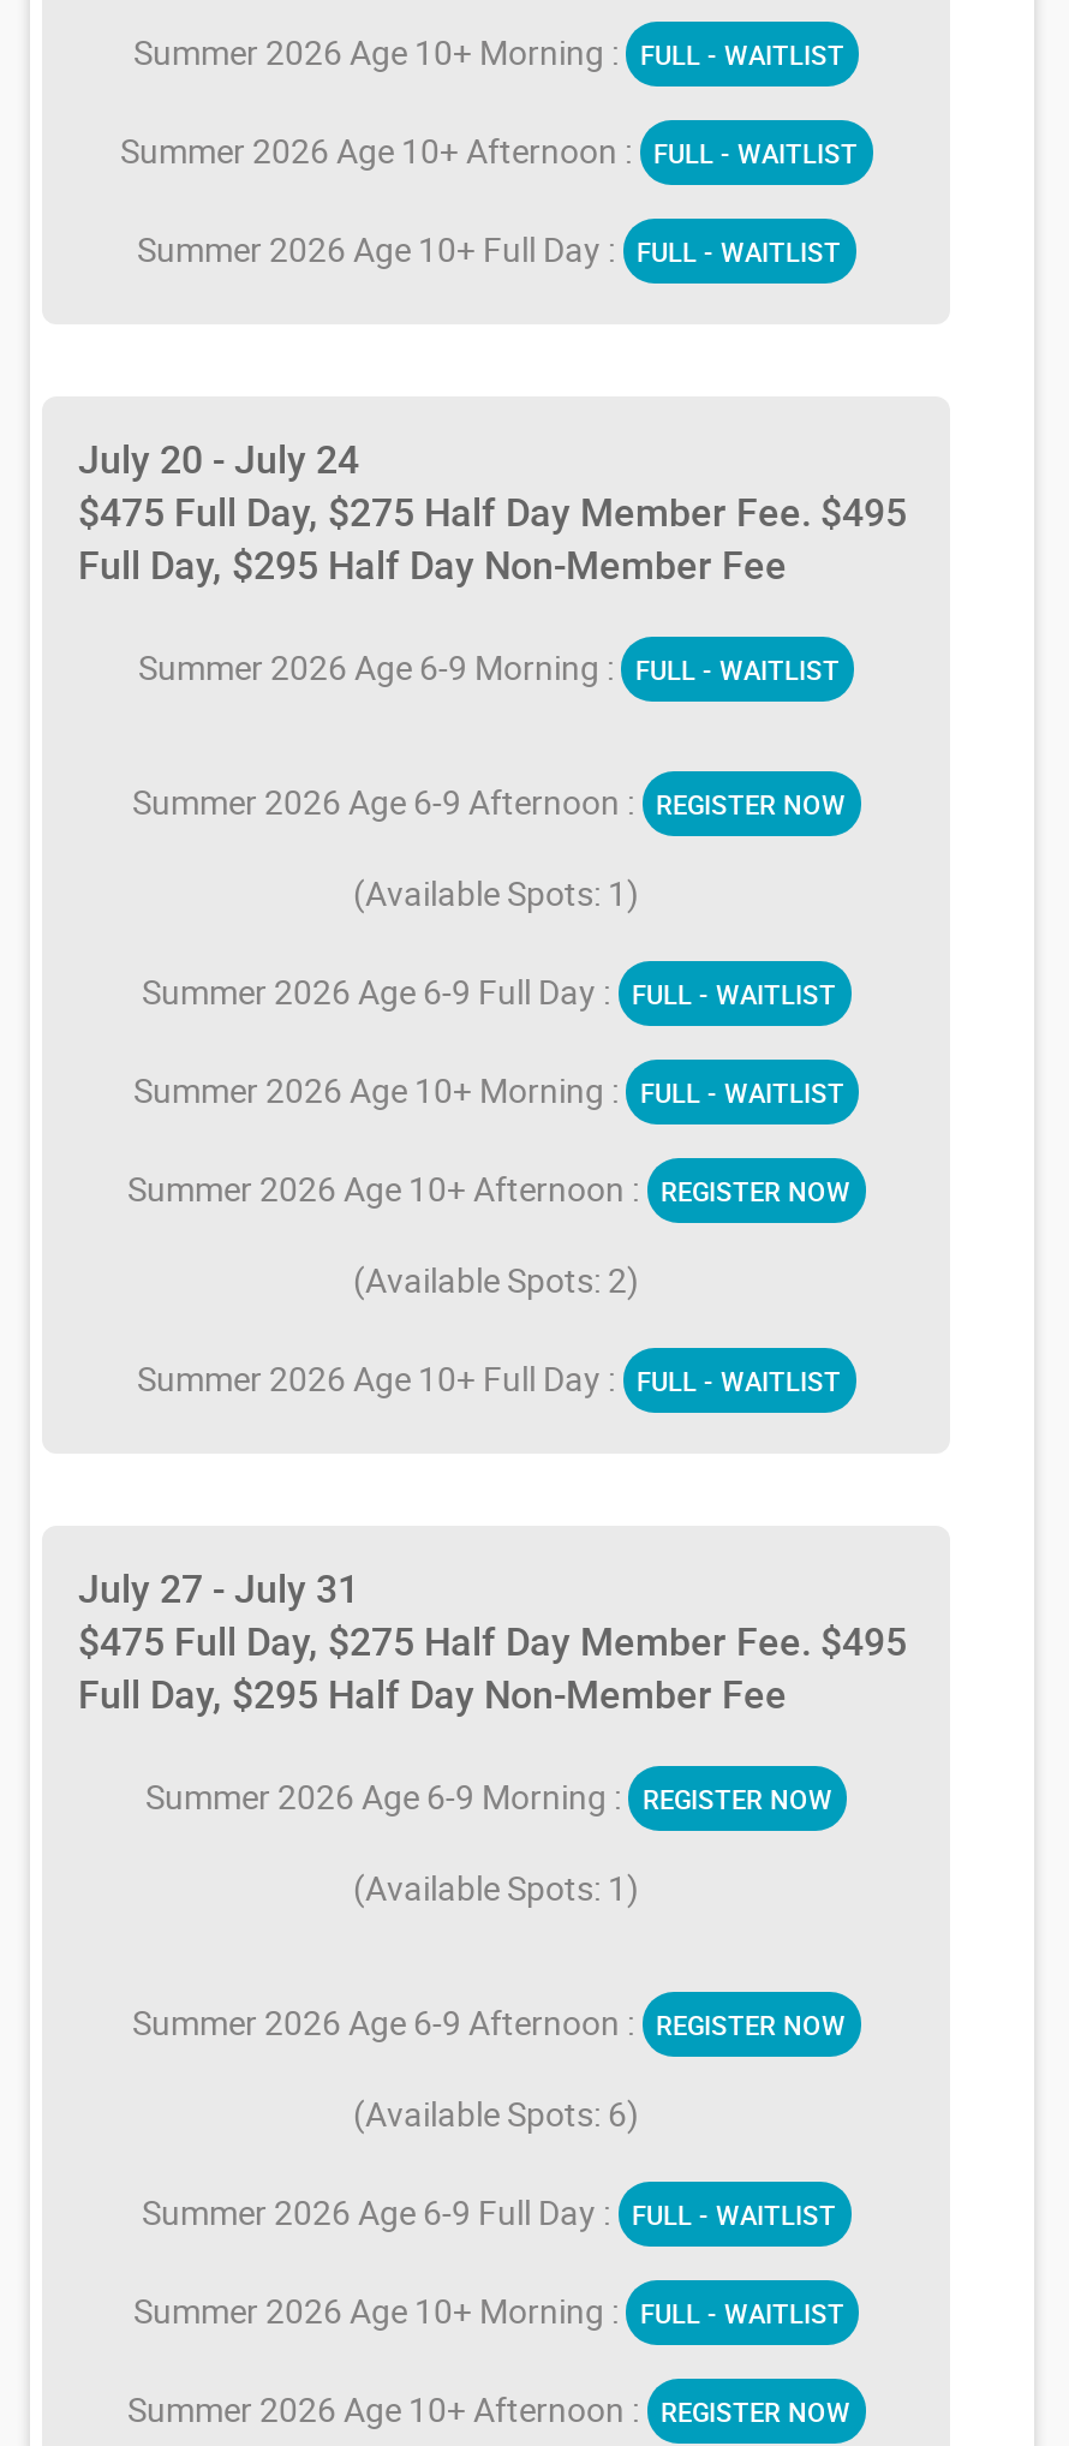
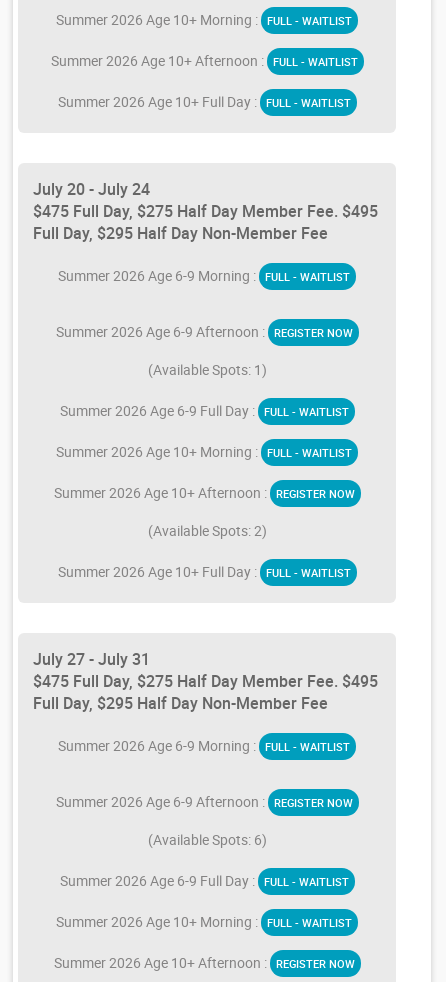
- Summer 2026 Age 6-9 Morning : REGISTER NOW
- (Available Spots: 1)
+ Summer 2026 Age 6-9 Morning : FULL - WAITLIST
